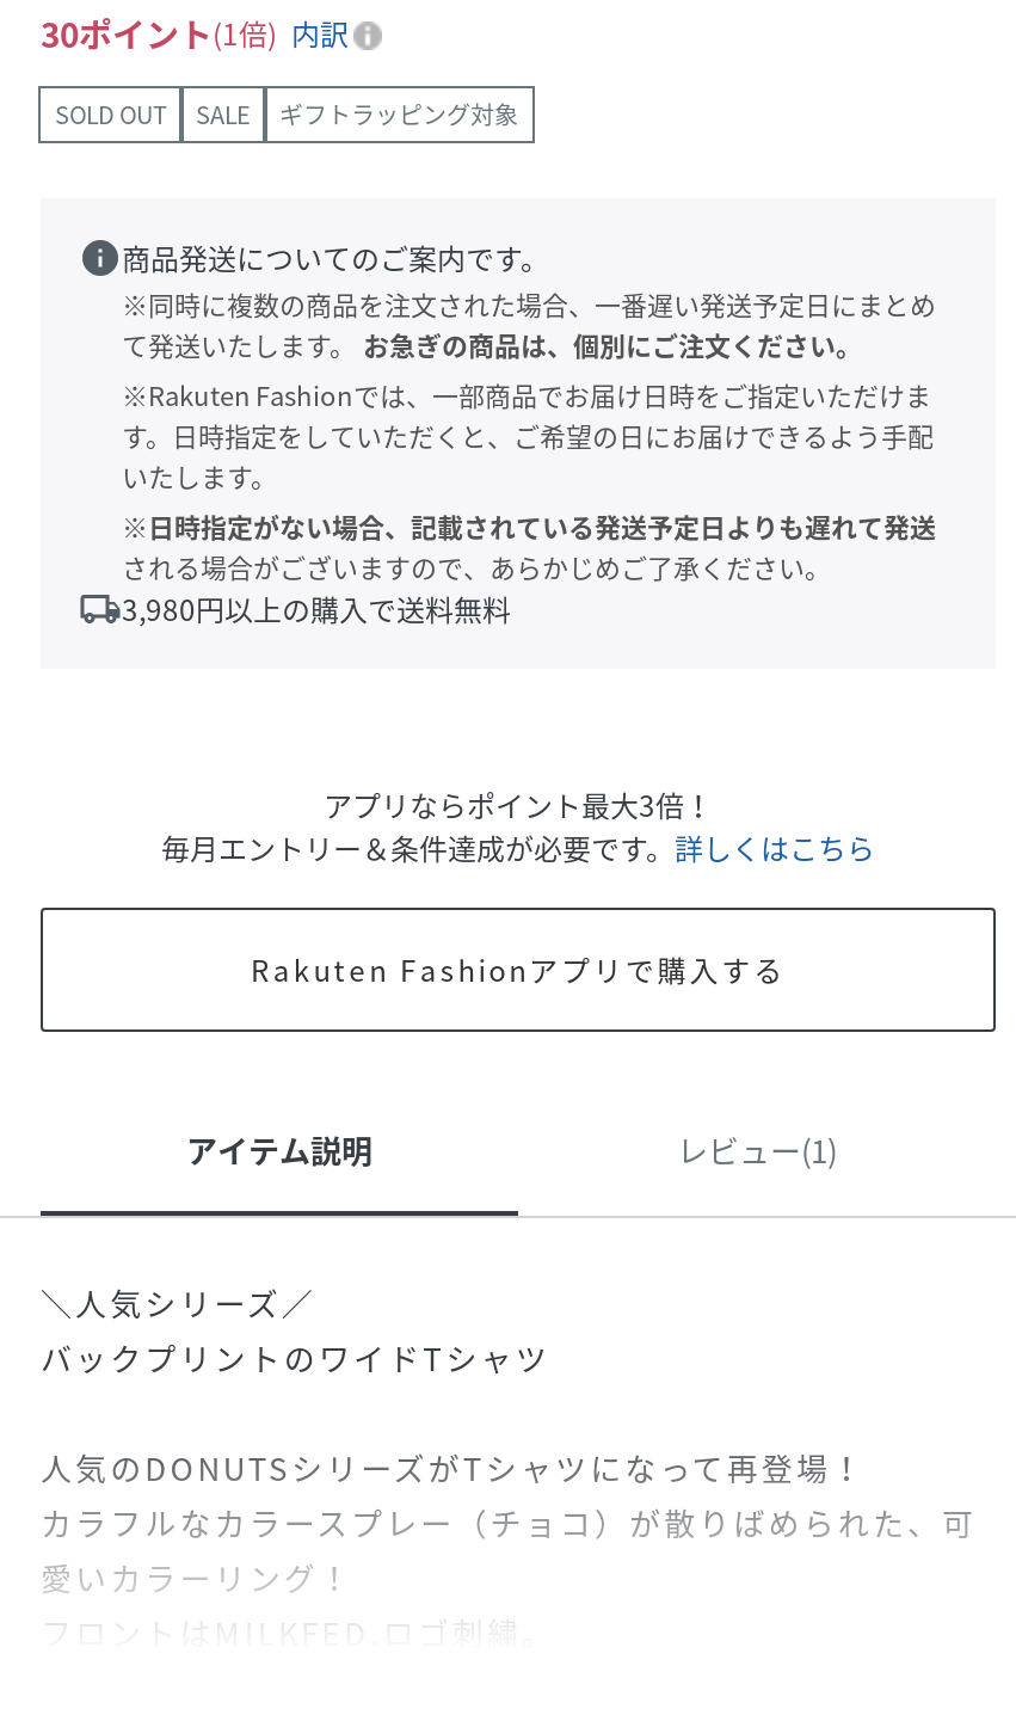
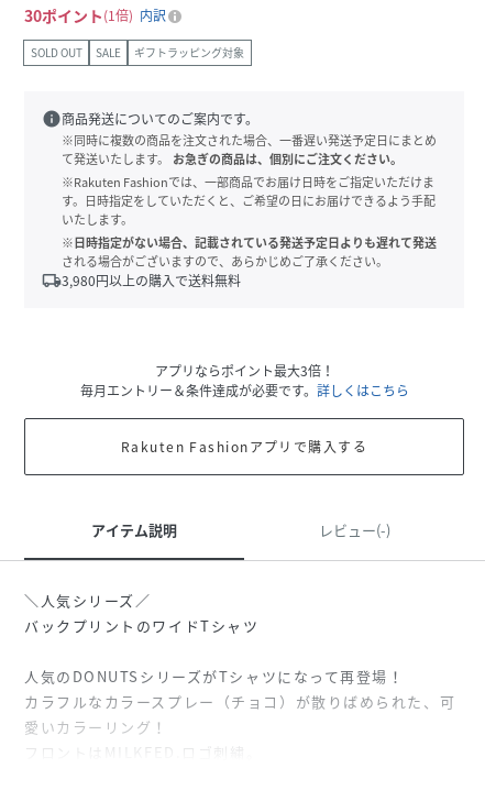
- レビュー(1)
+ レビュー(-)
